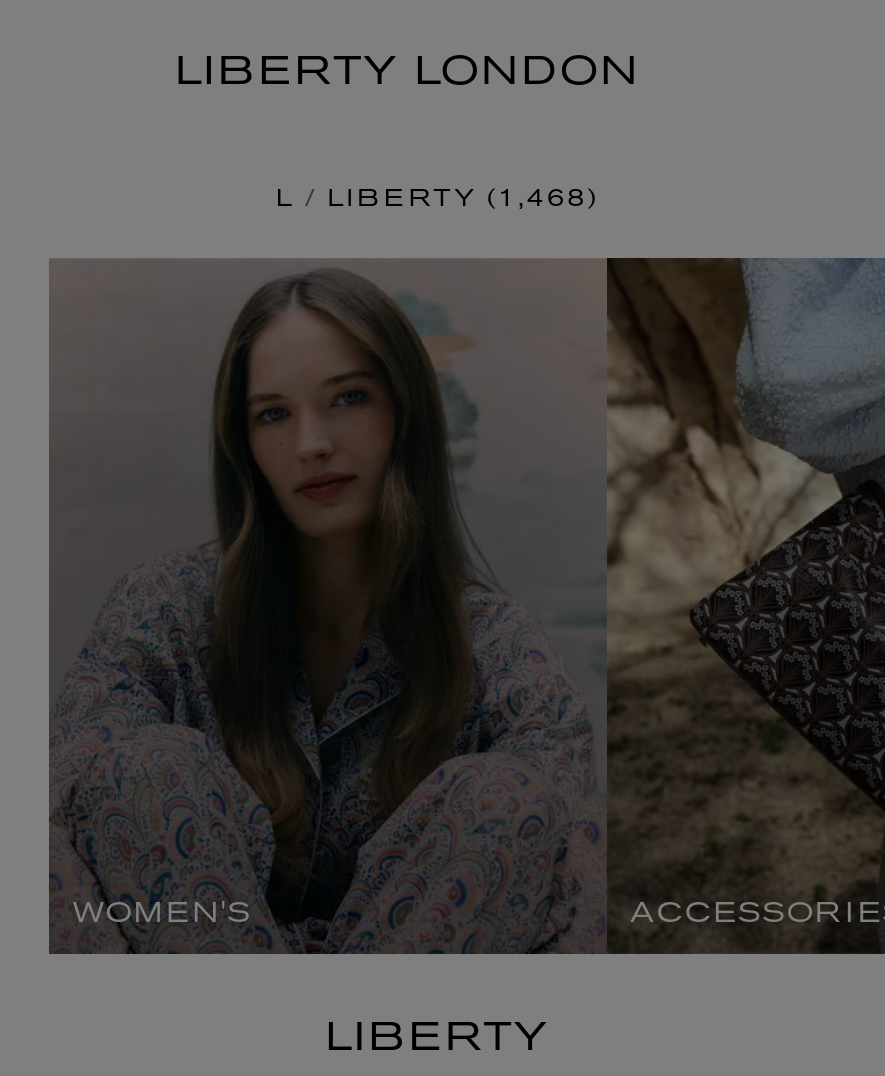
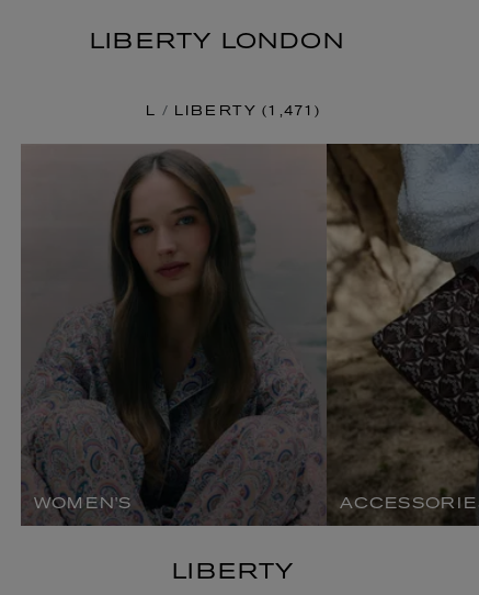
- L LIBERTY 1,468
+ L LIBERTY 1,471
